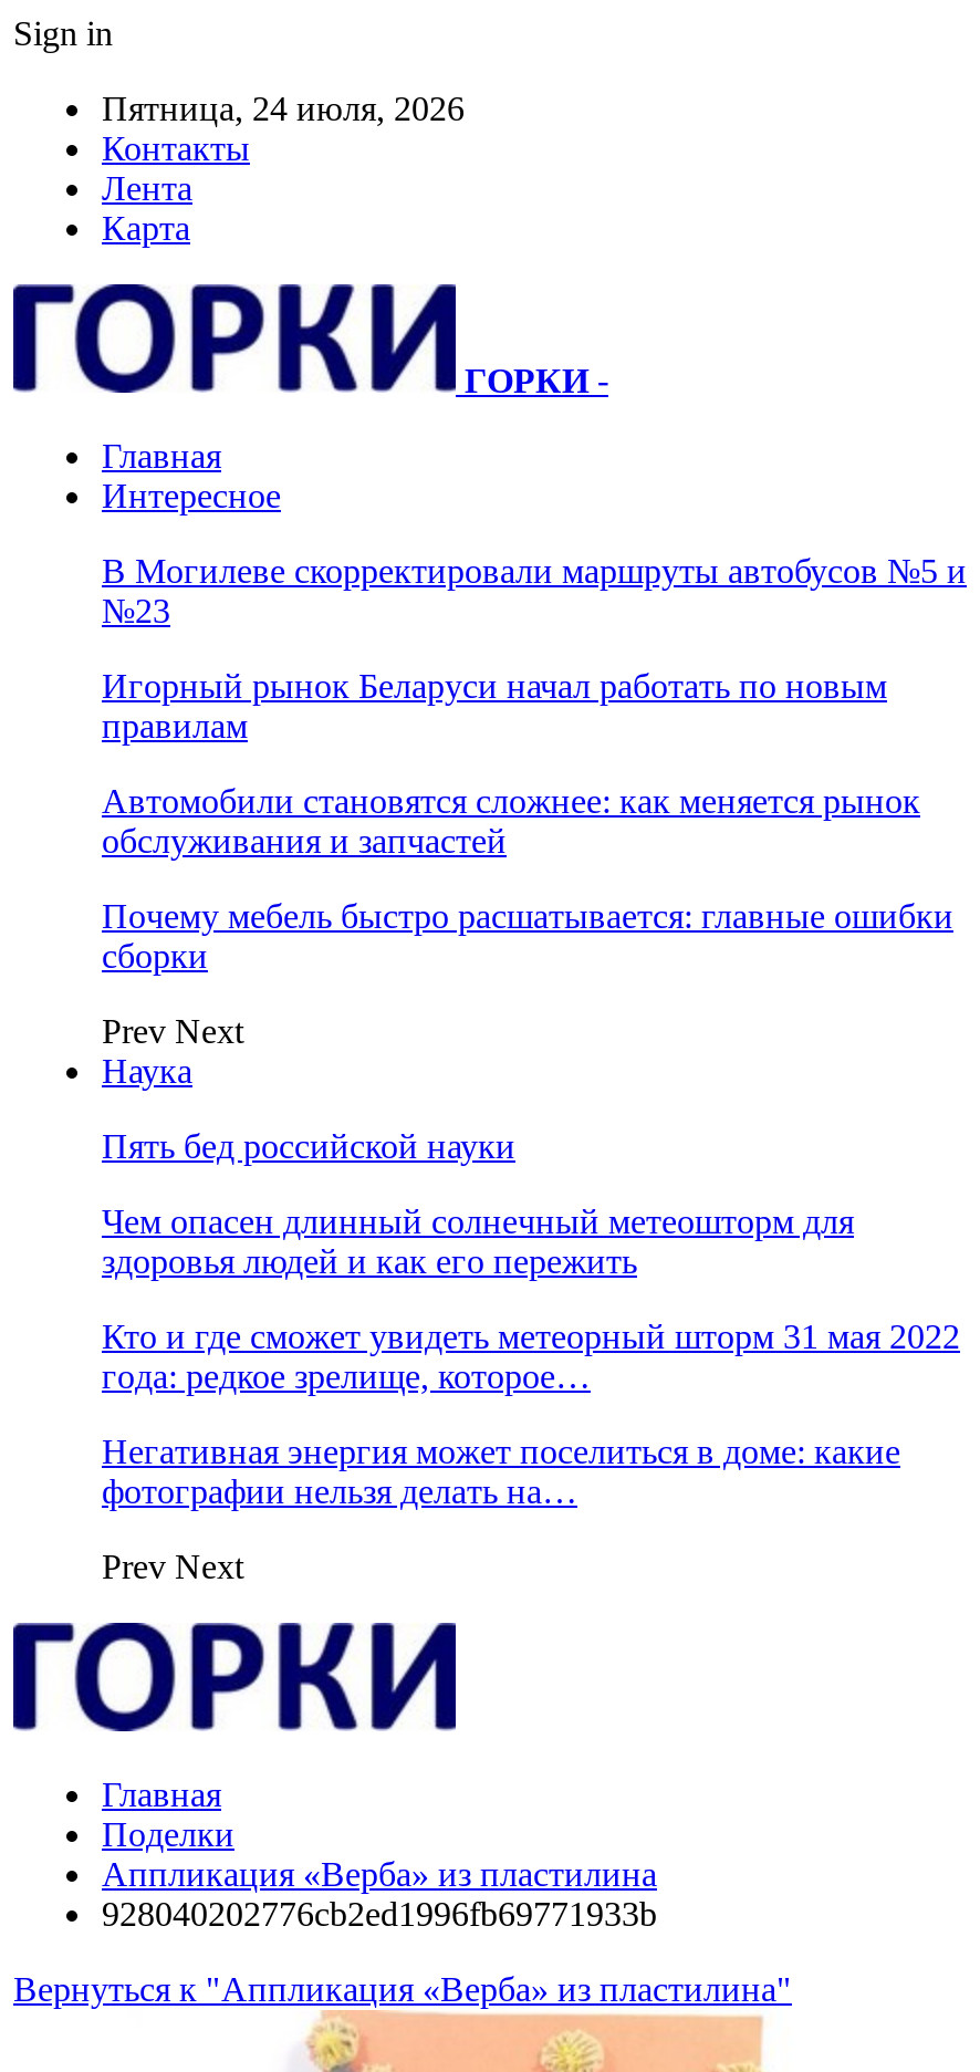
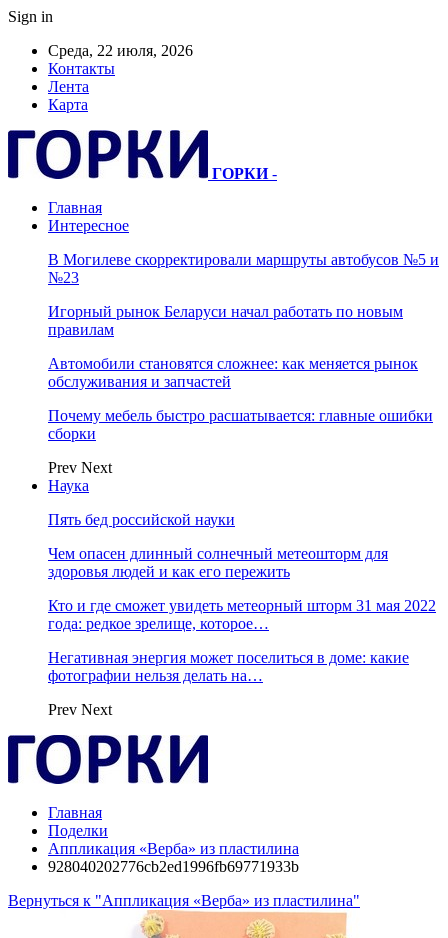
- Пятница, 24 июля, 2026
+ Среда, 22 июля, 2026
